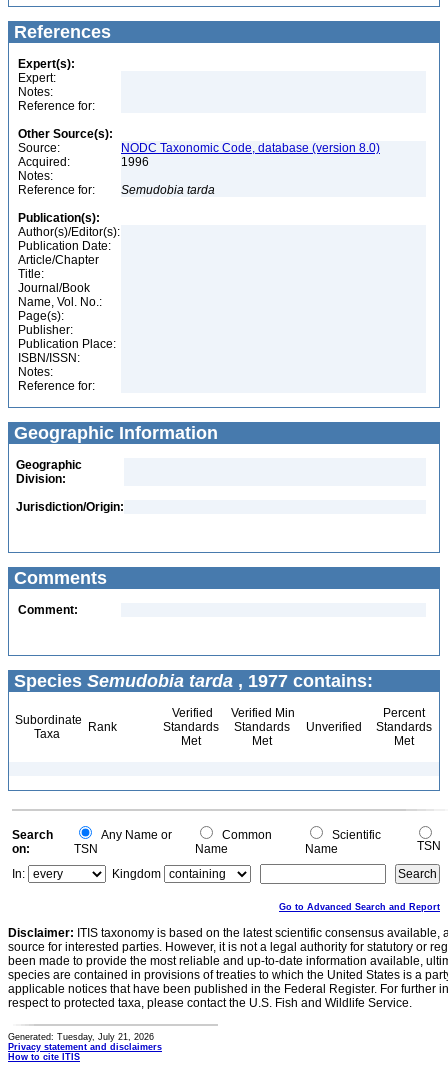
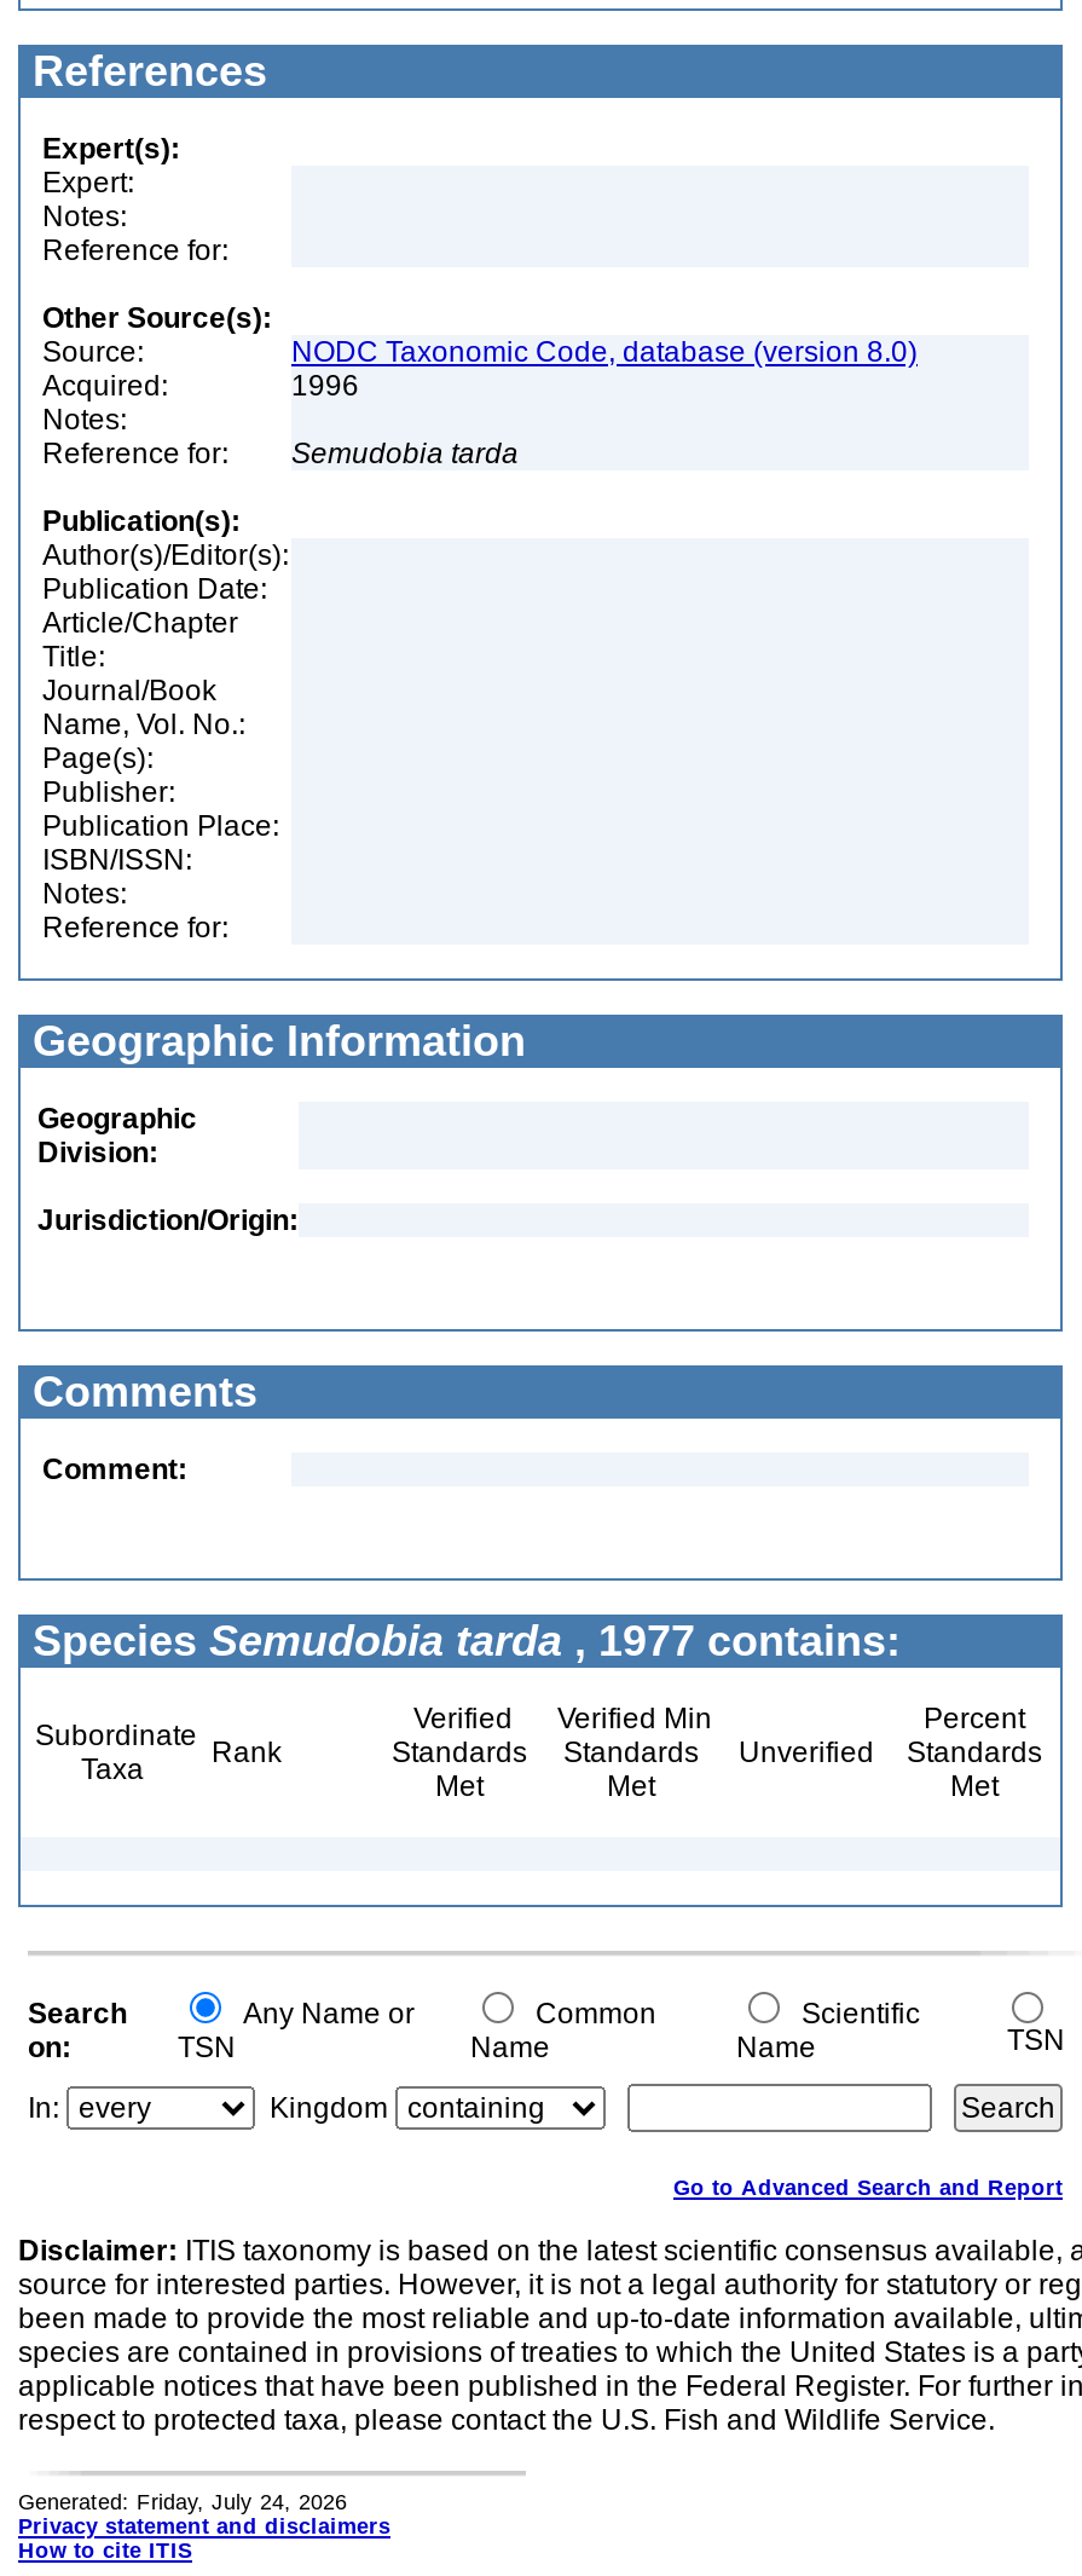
- Generated: Tuesday, July 21, 2026
+ Generated: Friday, July 24, 2026
